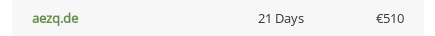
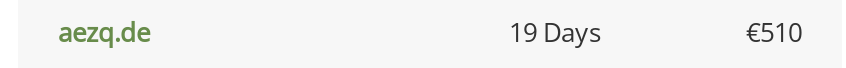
- 21 Days
+ 19 Days
